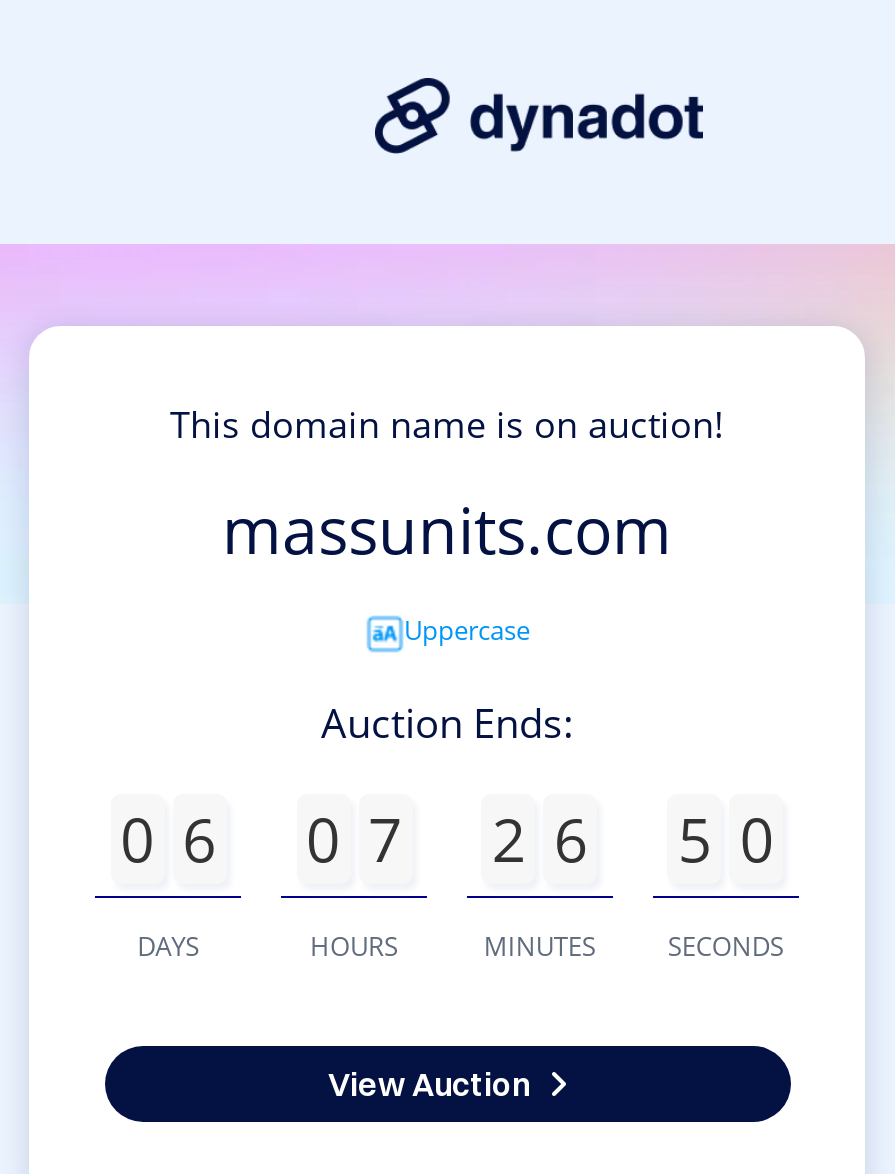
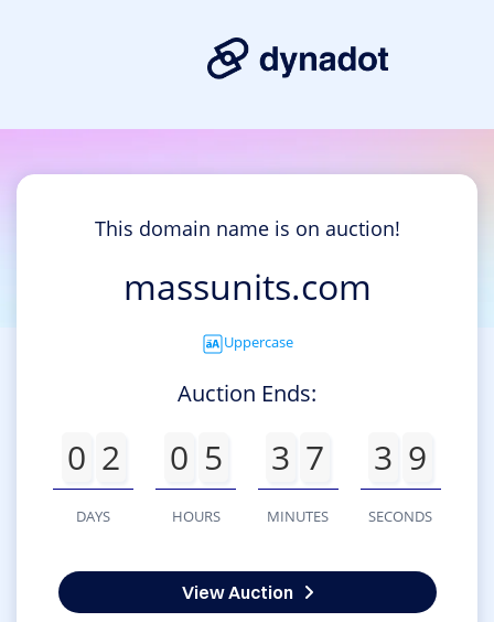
- 0 6
+ 0 2

- 0 7
+ 0 5

- 2 6
+ 3 7

- 5 0
+ 3 9
